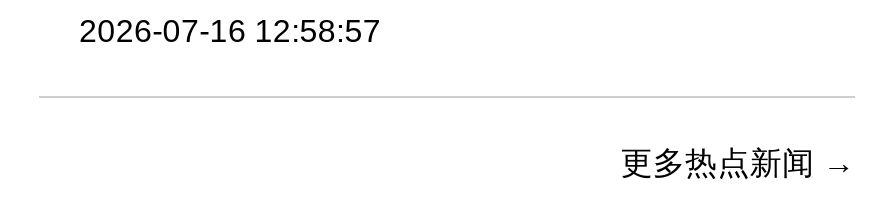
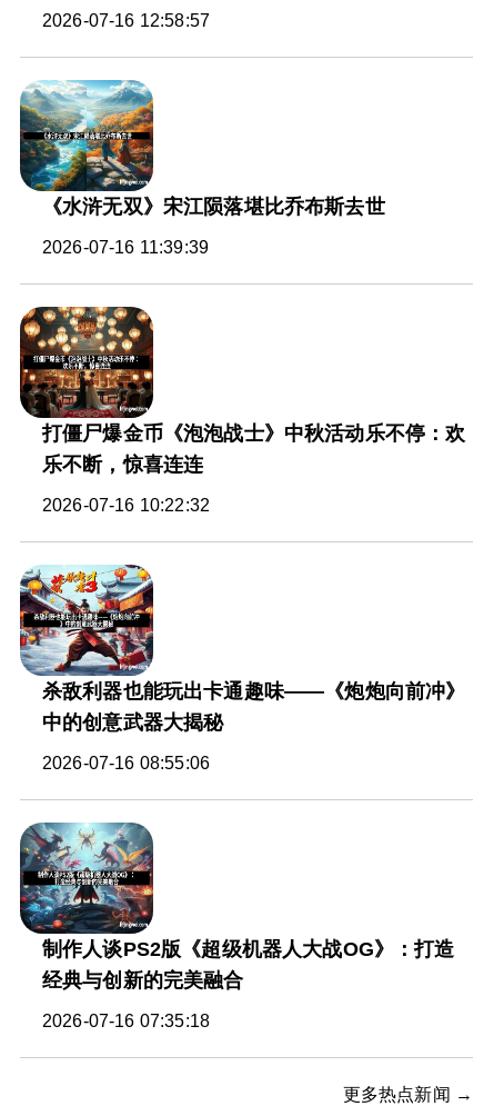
+ [image]
+ 《水浒无双》宋江陨落堪比乔布斯去世
+ 2026-07-16 11:39:39

+ [image]
+ 打僵尸爆金币《泡泡战士》中秋活动乐不停：欢
+ 乐不断，惊喜连连
+ 2026-07-16 10:22:32

+ [image]
+ 杀敌利器也能玩出卡通趣味——《炮炮向前冲》
+ 中的创意武器大揭秘
+ 2026-07-16 08:55:06

+ [image]
+ 制作人谈PS2版《超级机器人大战OG》：打造
+ 经典与创新的完美融合
+ 2026-07-16 07:35:18
